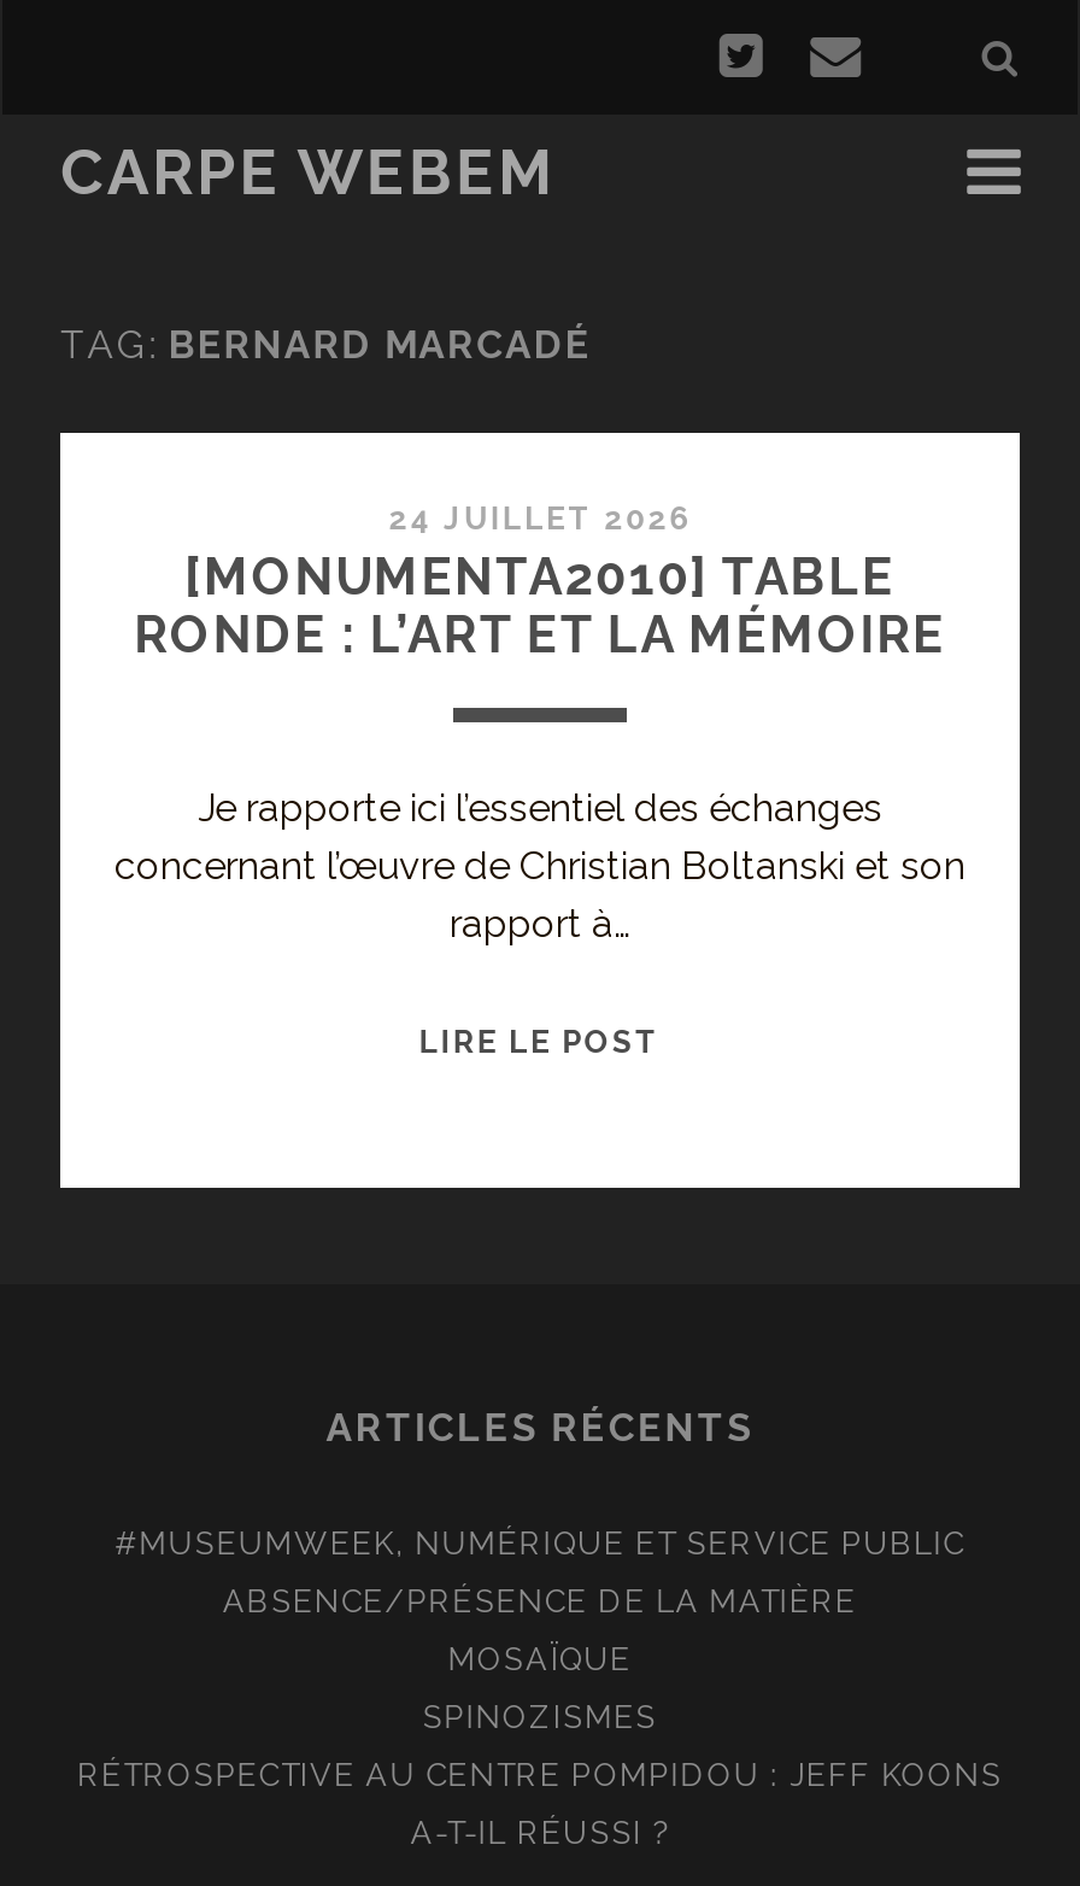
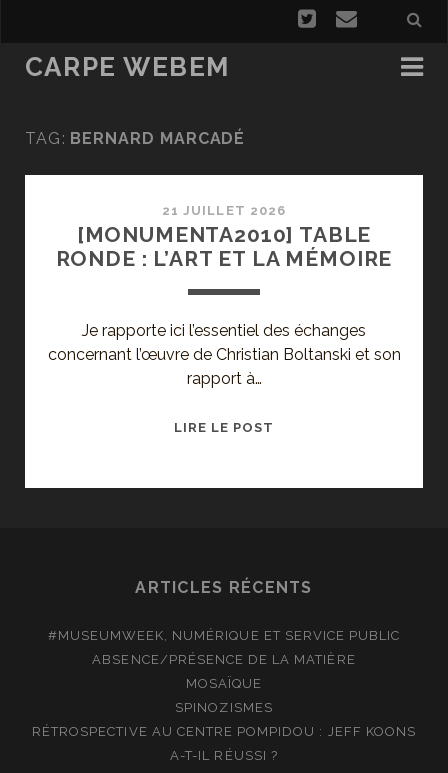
- 24 JUILLET 2026
+ 21 JUILLET 2026
